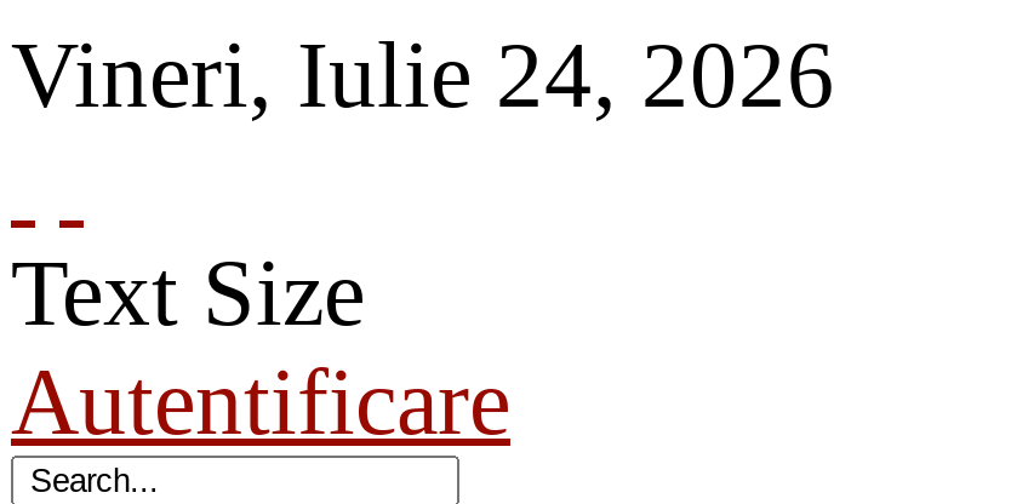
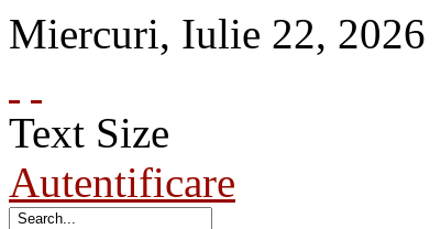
- Vineri, Iulie 24, 2026
+ Miercuri, Iulie 22, 2026
